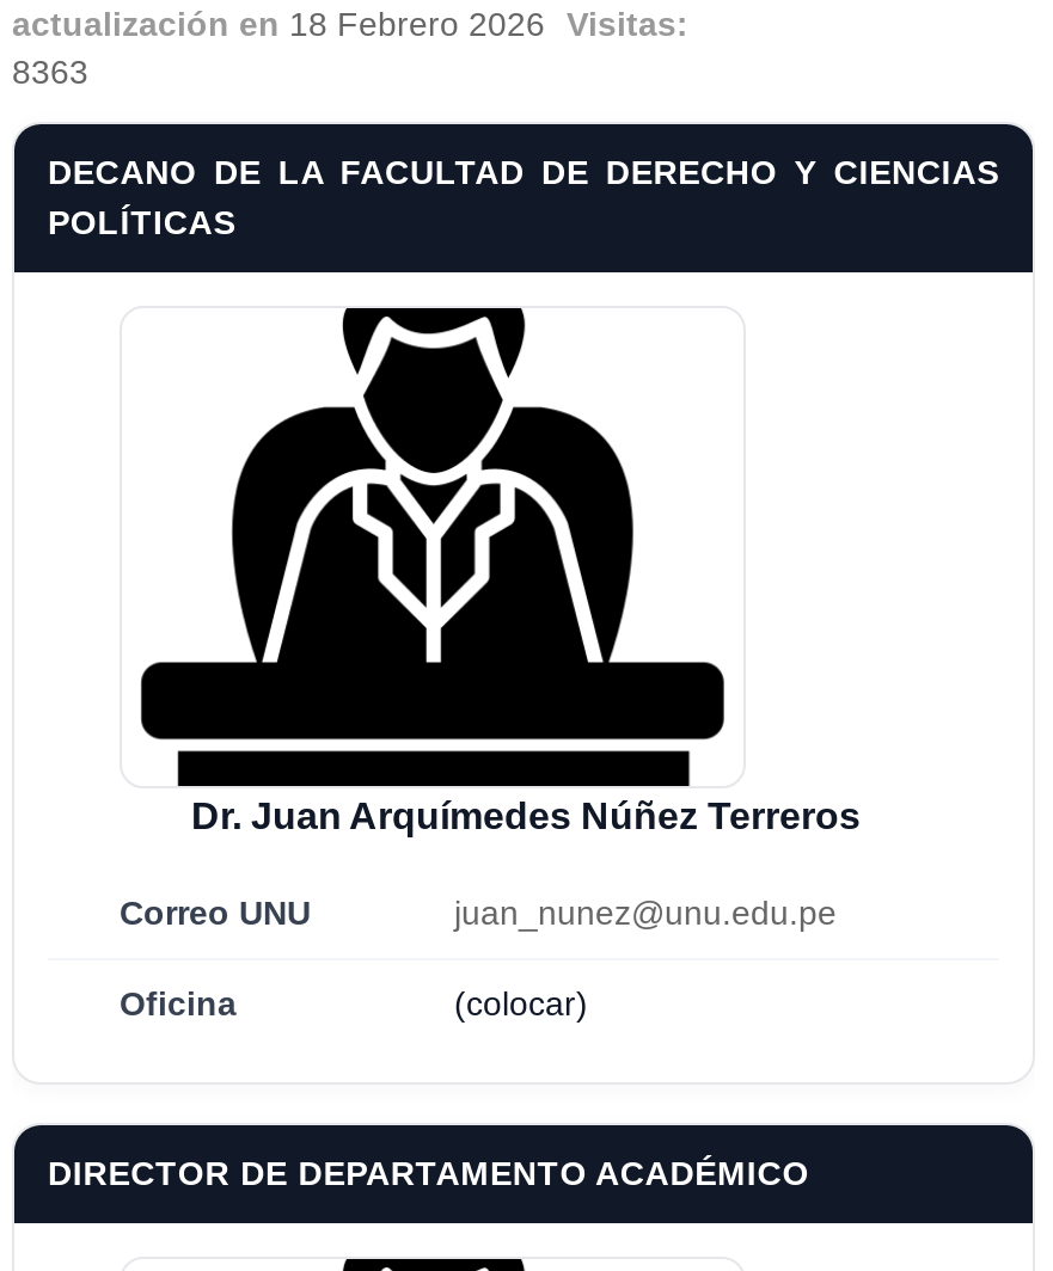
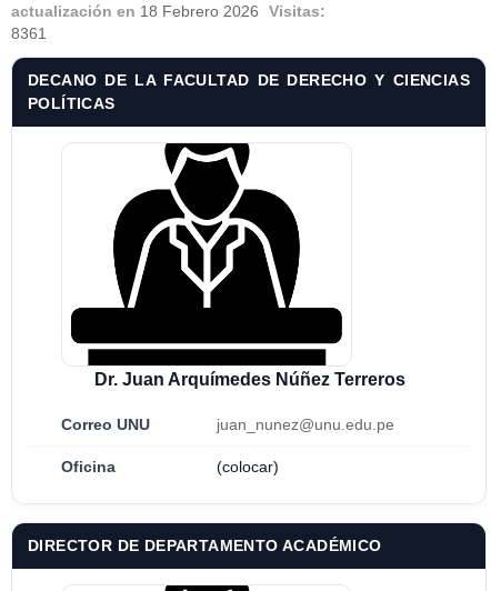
- 8363
+ 8361
